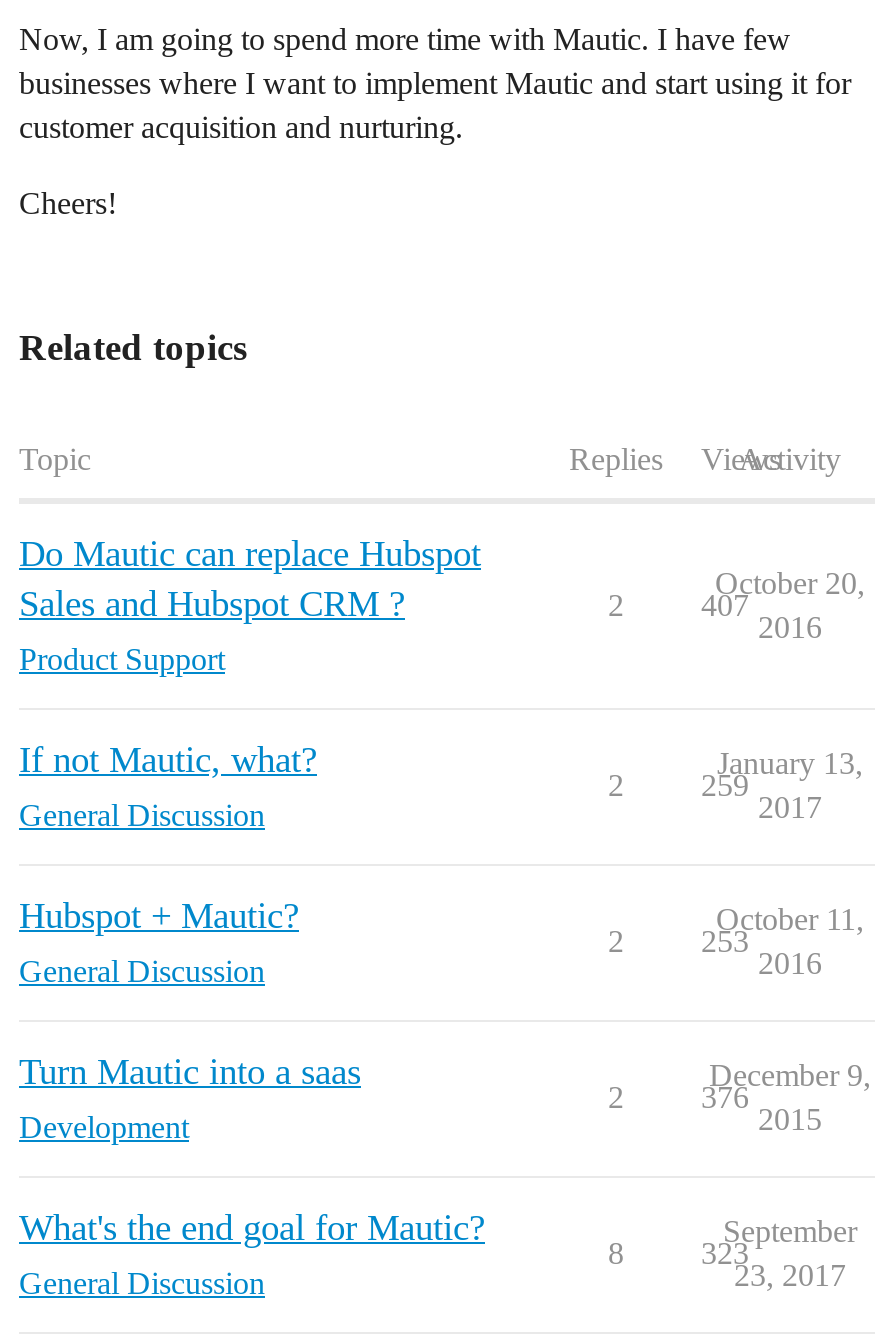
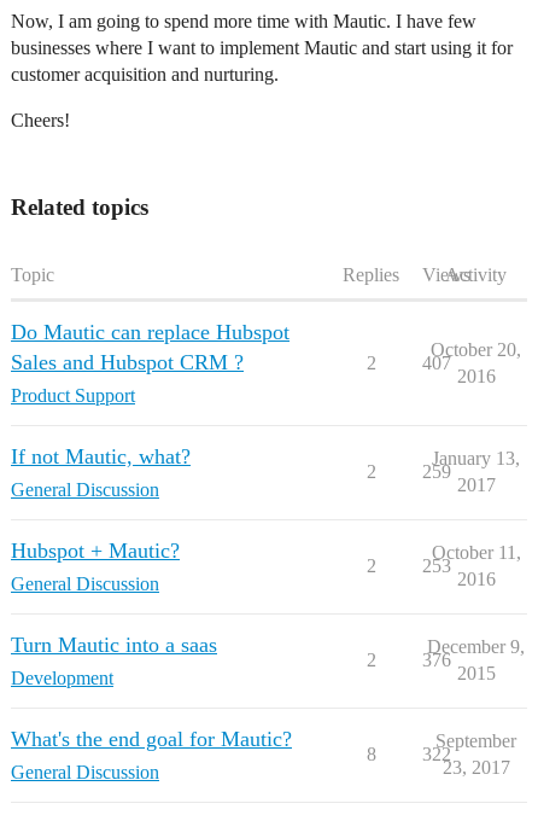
- 323
+ 322
